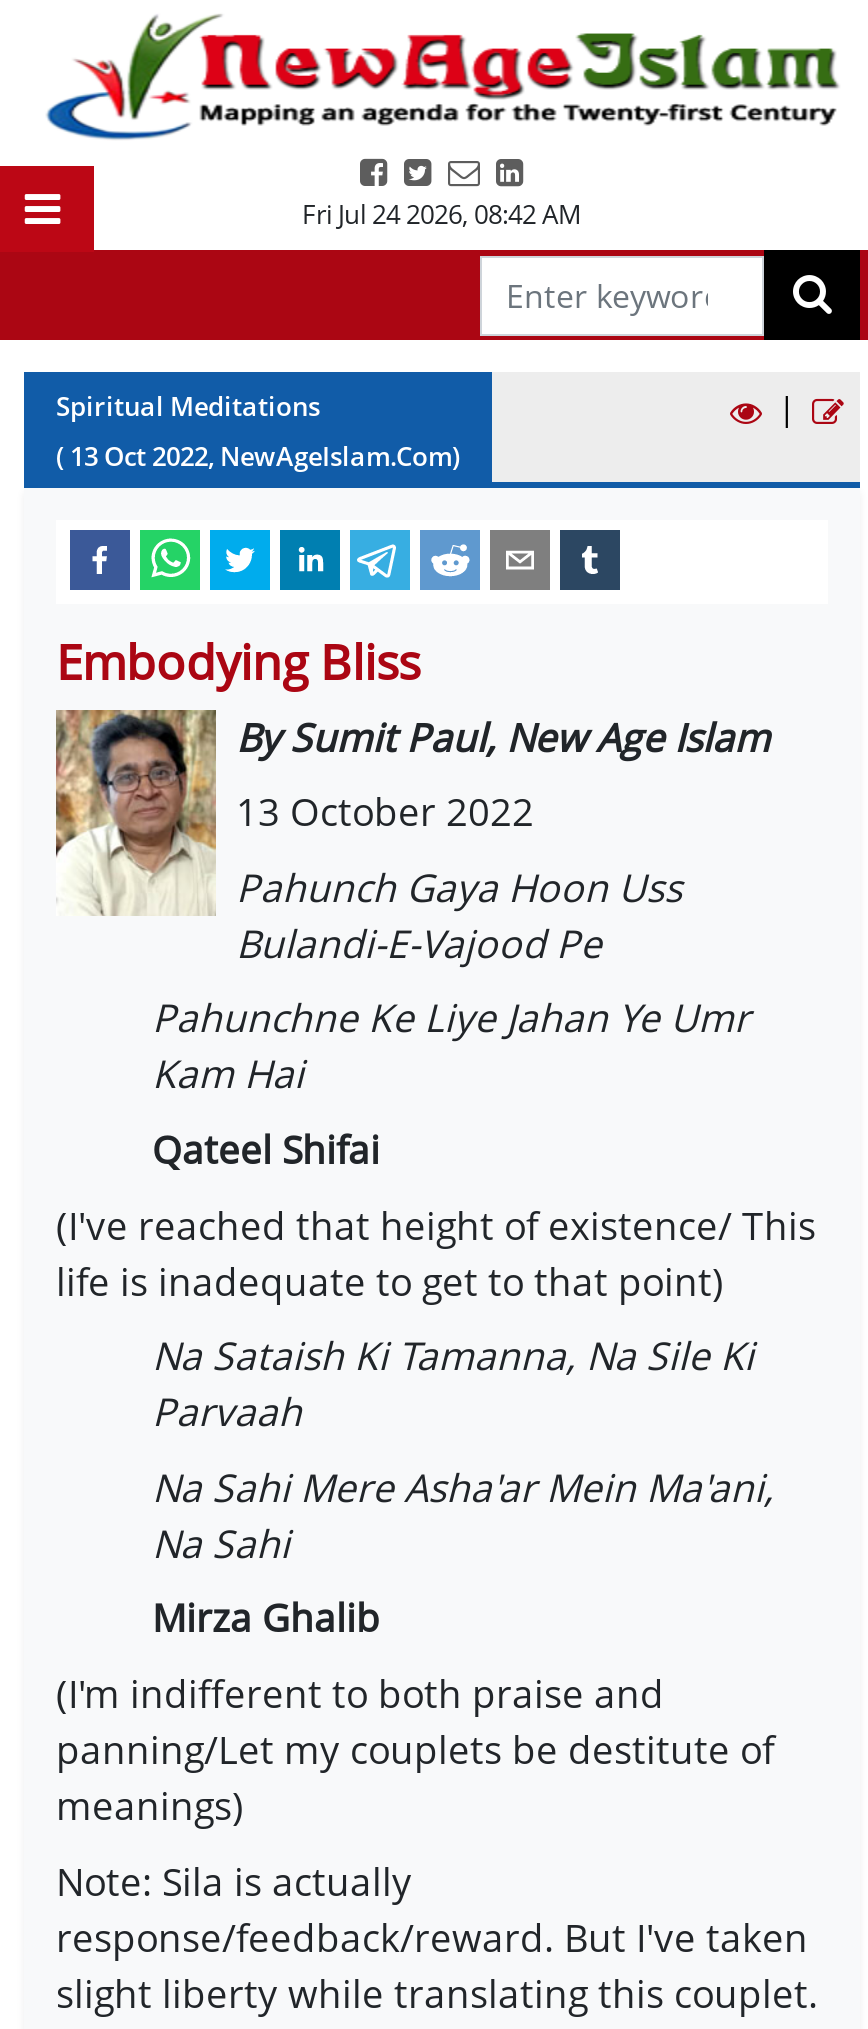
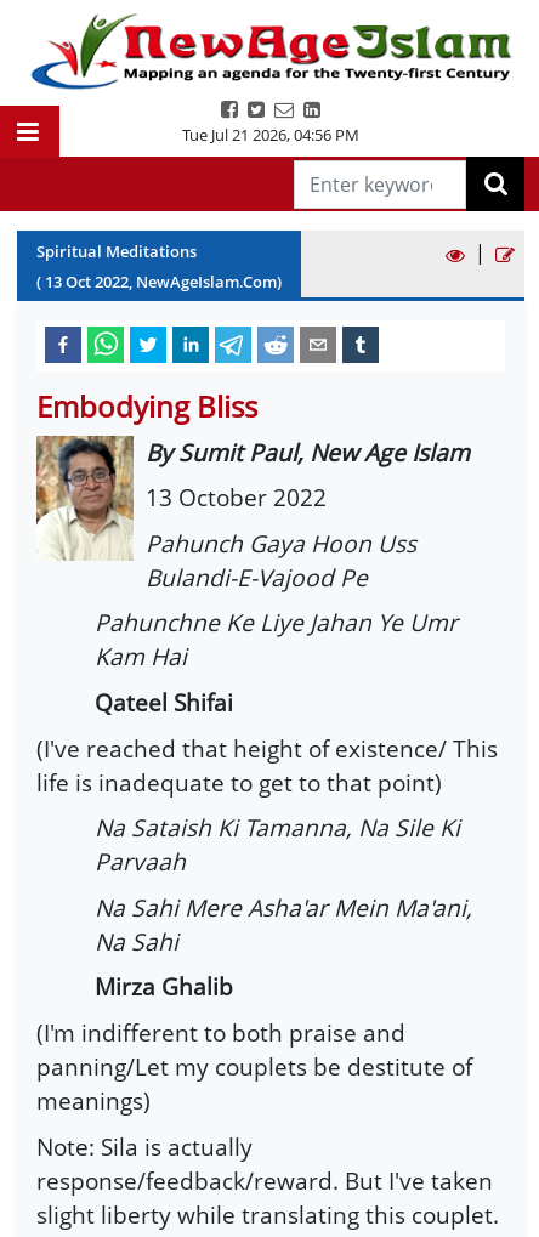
- Fri Jul 24 2026, 08:42 AM
+ Tue Jul 21 2026, 04:56 PM
